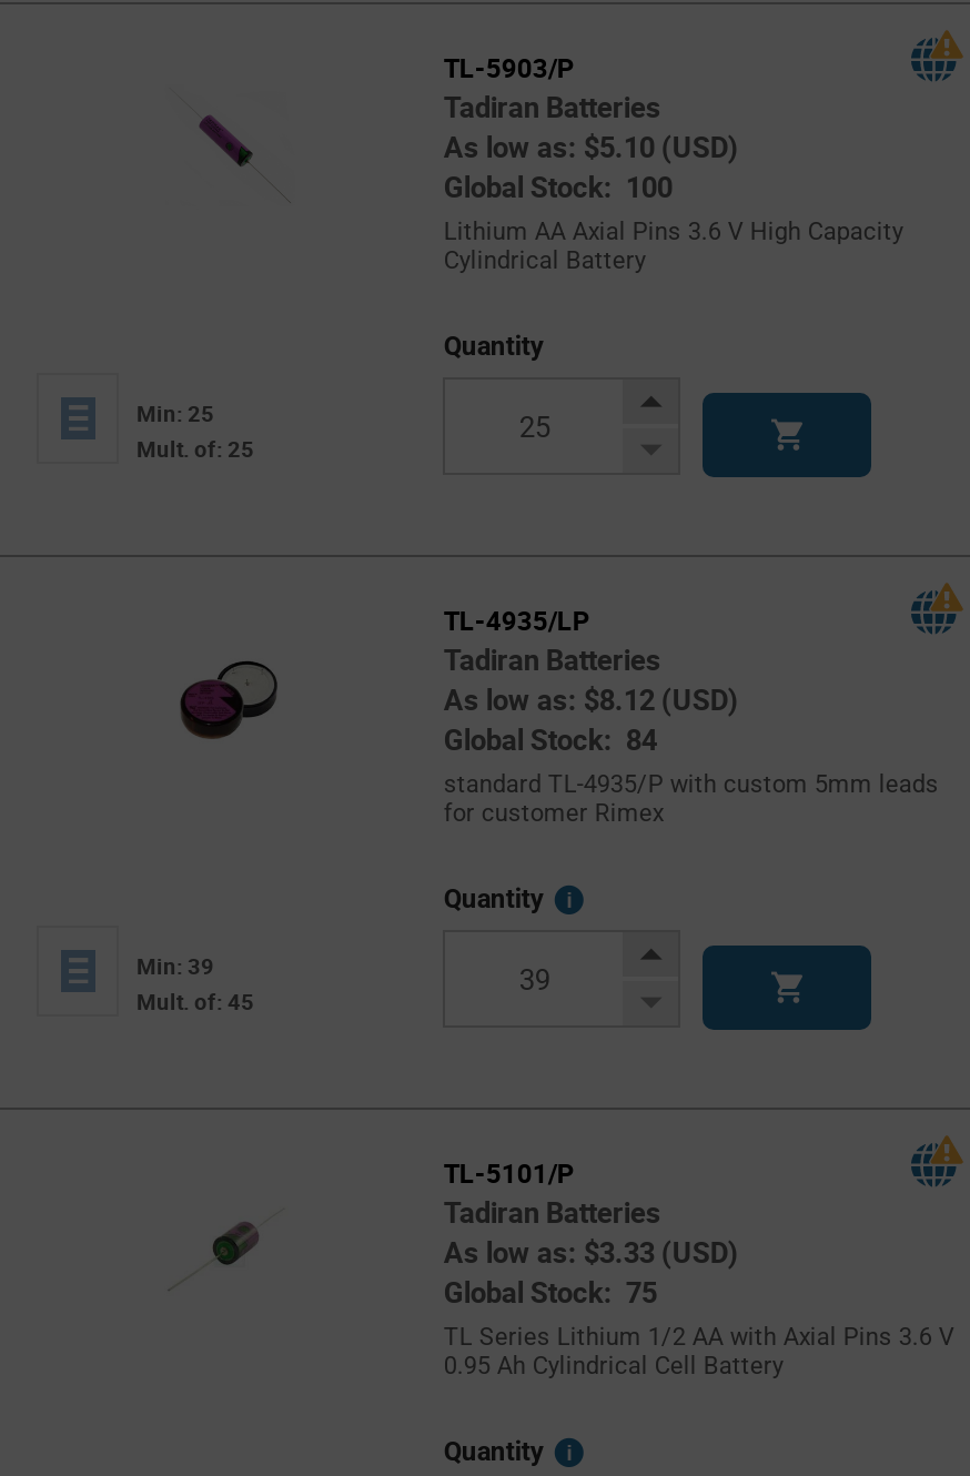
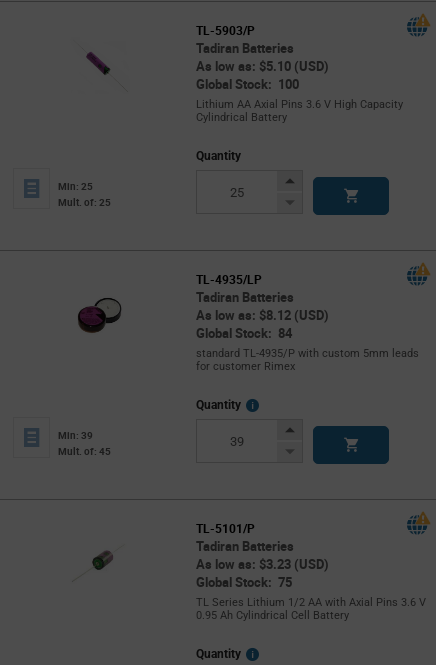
- As low as: $3.33 (USD)
+ As low as: $3.23 (USD)
